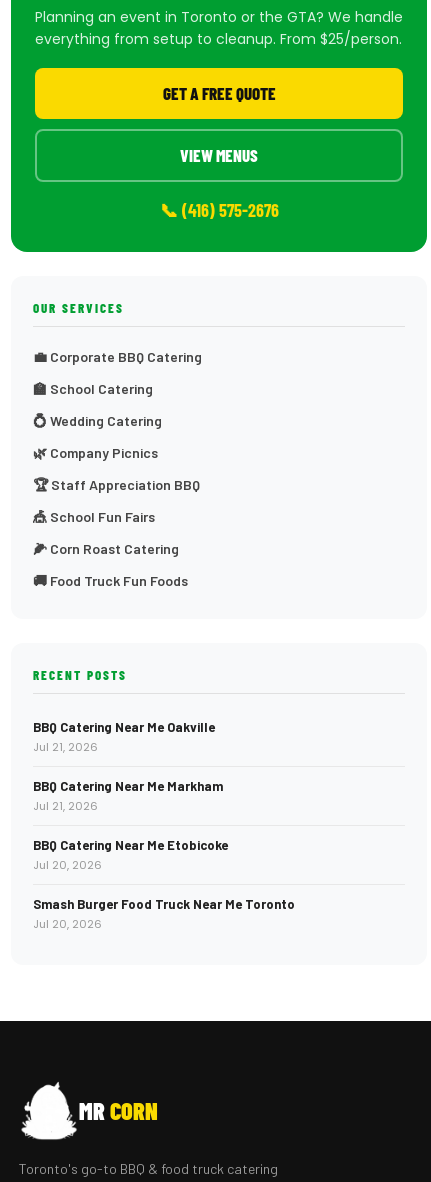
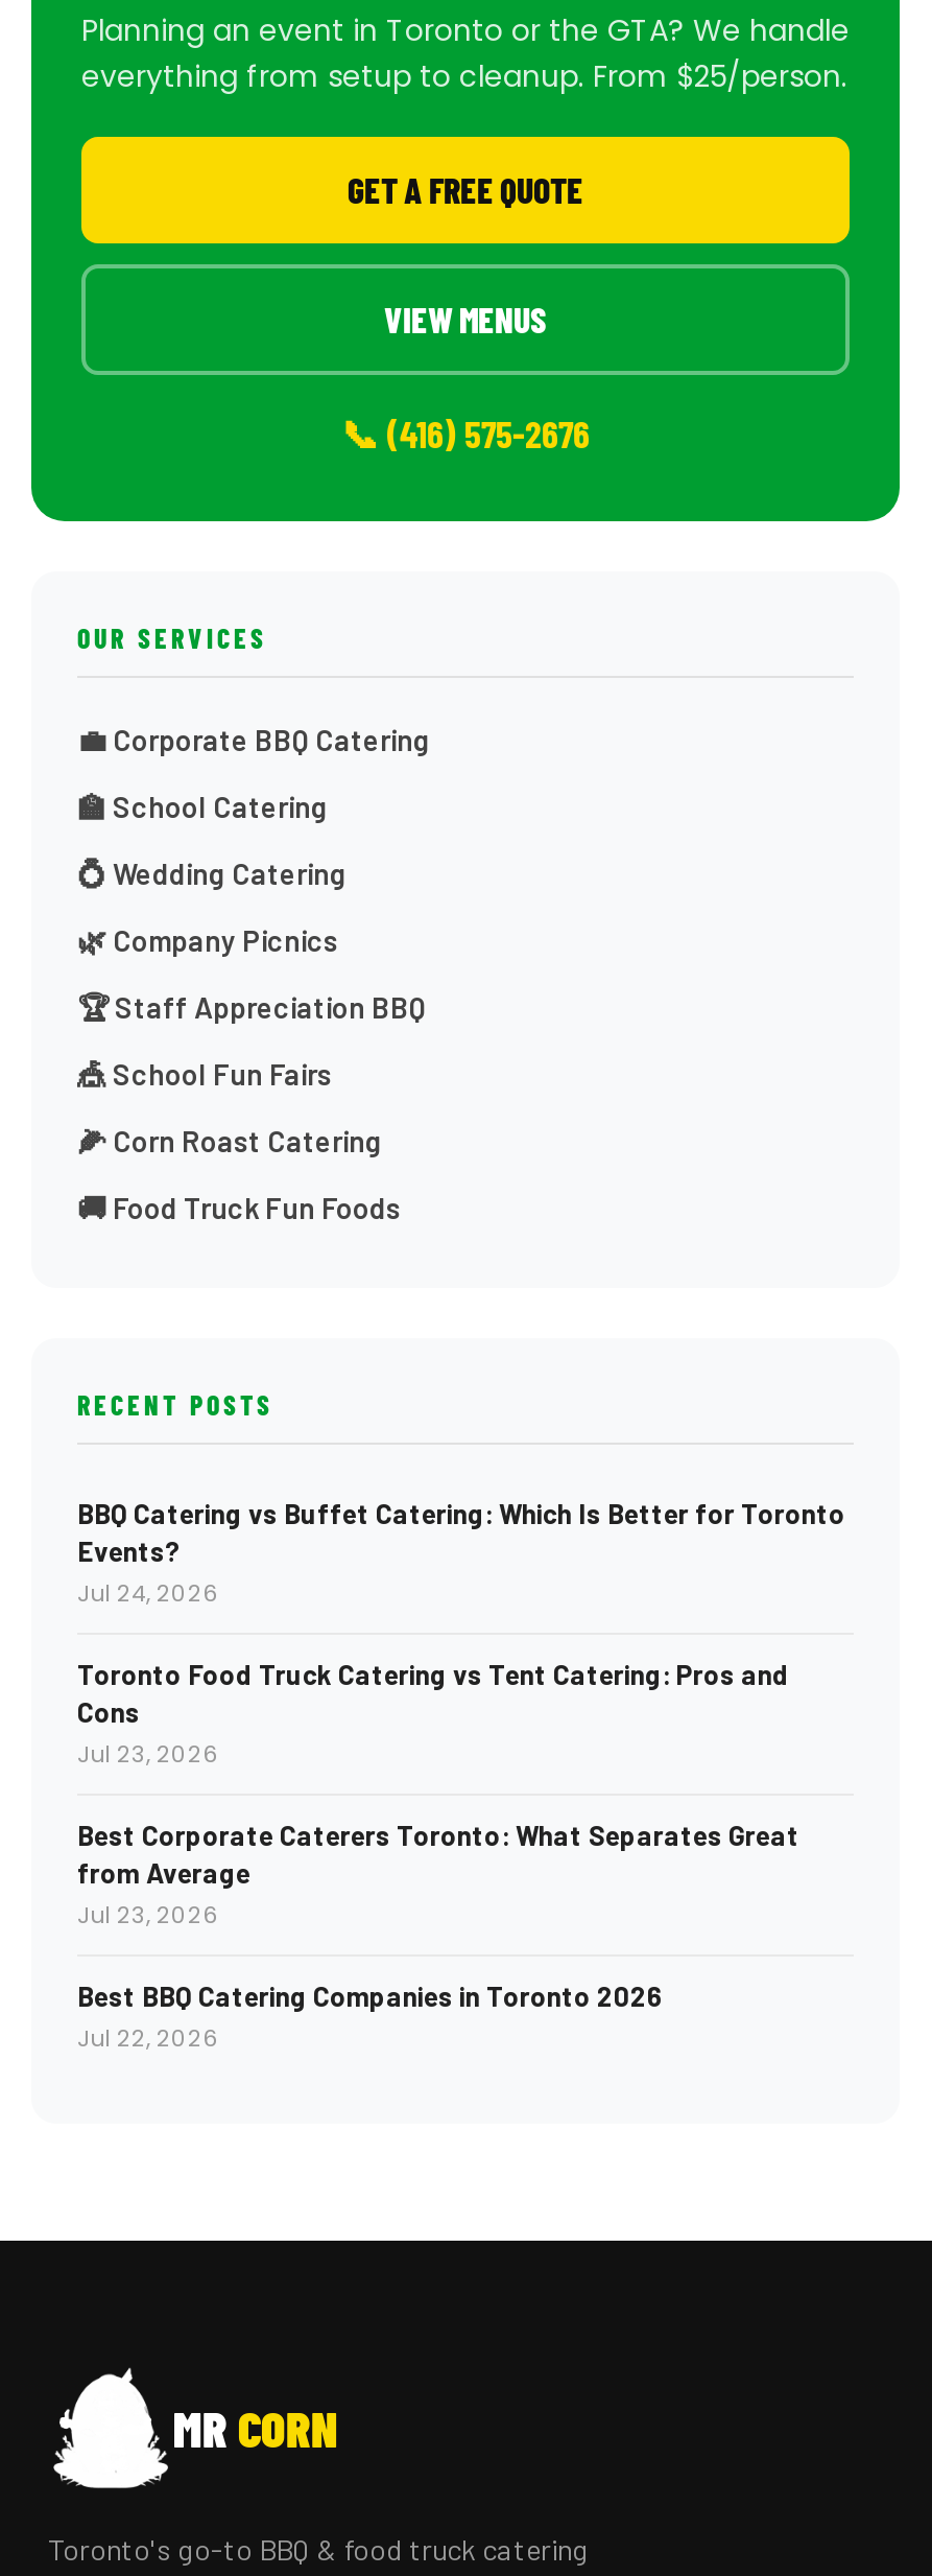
- BBQ Catering Near Me Oakville
- Jul 21, 2026
+ BBQ Catering vs Buffet Catering: Which Is Better for Toronto
+ Events?
+ Jul 24, 2026

- BBQ Catering Near Me Markham
- Jul 21, 2026
+ Toronto Food Truck Catering vs Tent Catering: Pros and
+ Cons
+ Jul 23, 2026

- BBQ Catering Near Me Etobicoke
- Jul 20, 2026
+ Best Corporate Caterers Toronto: What Separates Great
+ from Average
+ Jul 23, 2026

- Smash Burger Food Truck Near Me Toronto
- Jul 20, 2026
+ Best BBQ Catering Companies in Toronto 2026
+ Jul 22, 2026
